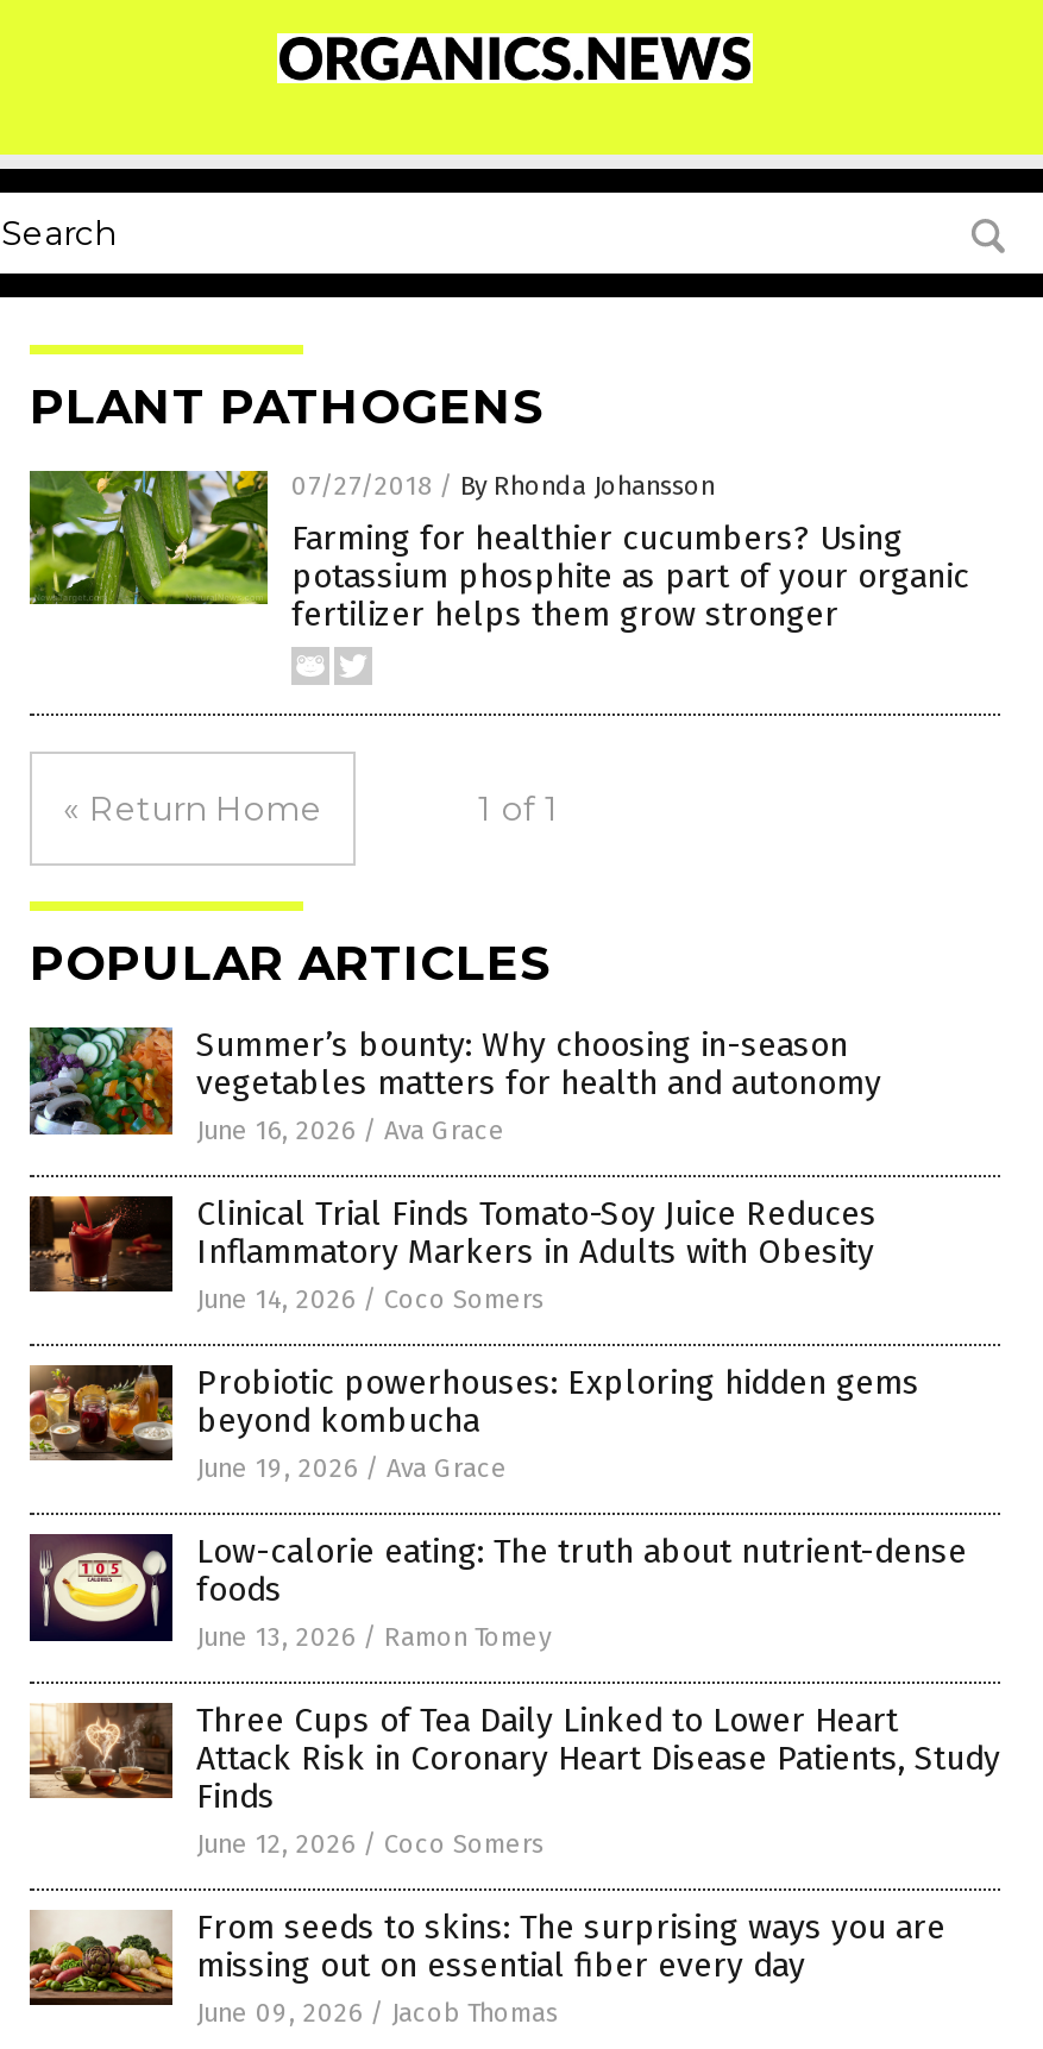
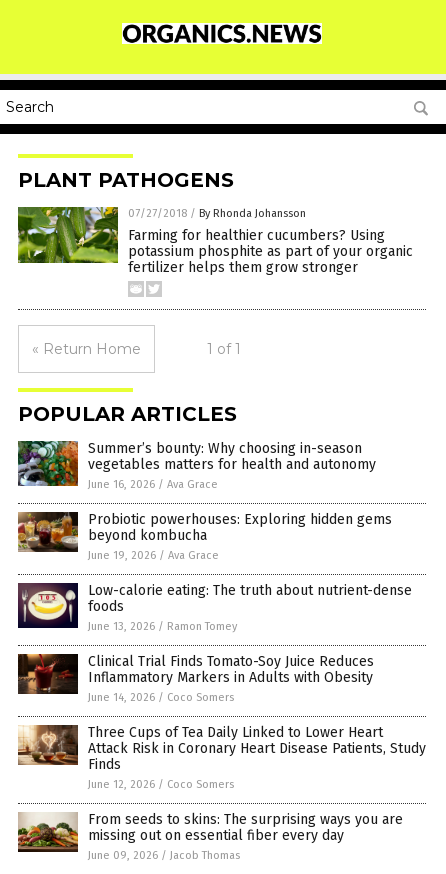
moved down: [image] | Clinical Trial Finds Tomato-Soy Juice Reduces | Inflammatory Markers in Adults with Obesity | June 14, 2026 / Coco Somers

moved up: [image] | Probiotic powerhouses: Exploring hidden gems | beyond kombucha | June 19, 2026 / Ava Grace | Low-calorie eating: The truth about nutrient-dense | foods | June 13, 2026 / Ramon Tomey
